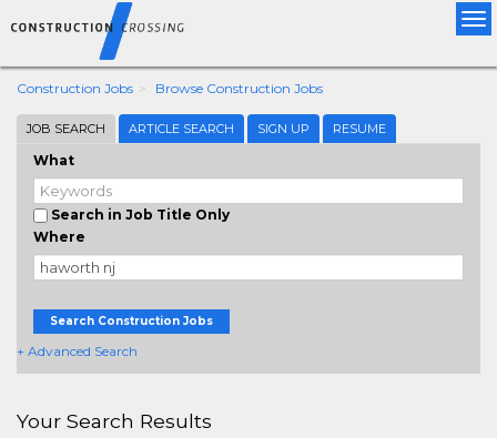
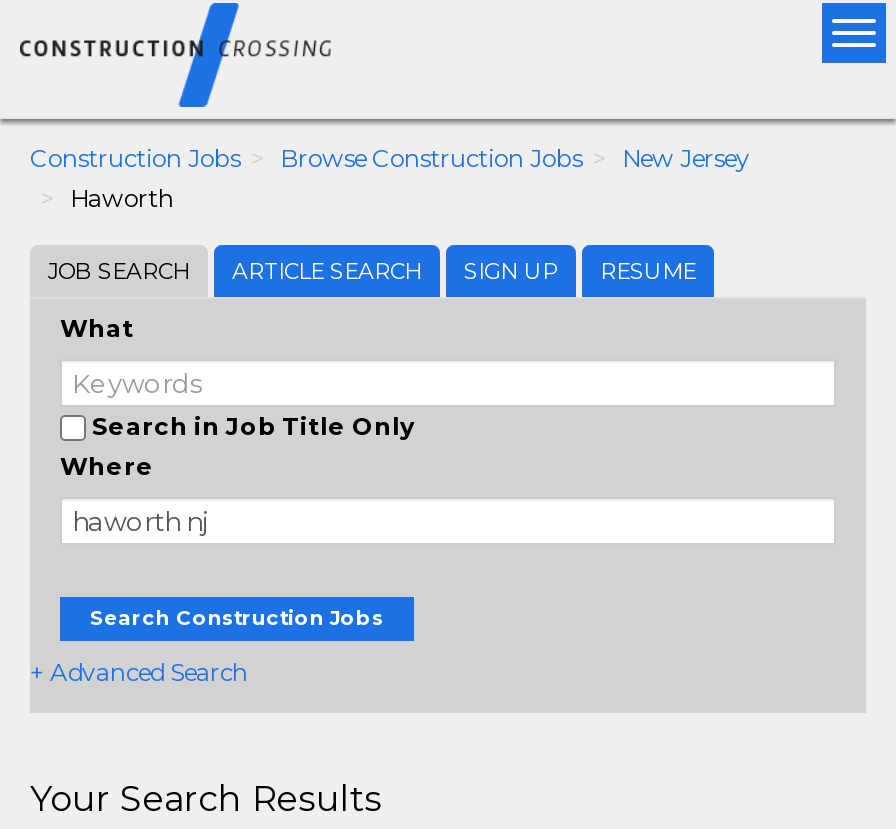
+ New Jersey
+ Haworth
